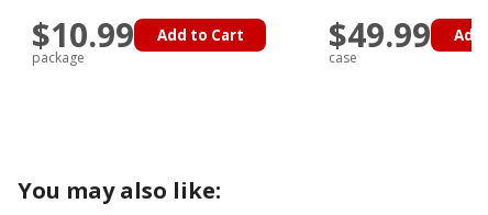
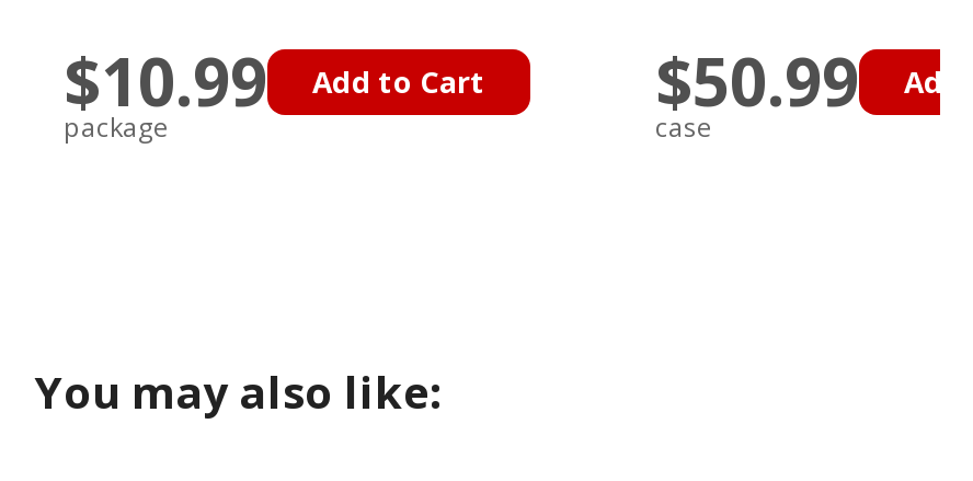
- $49.99
+ $50.99
